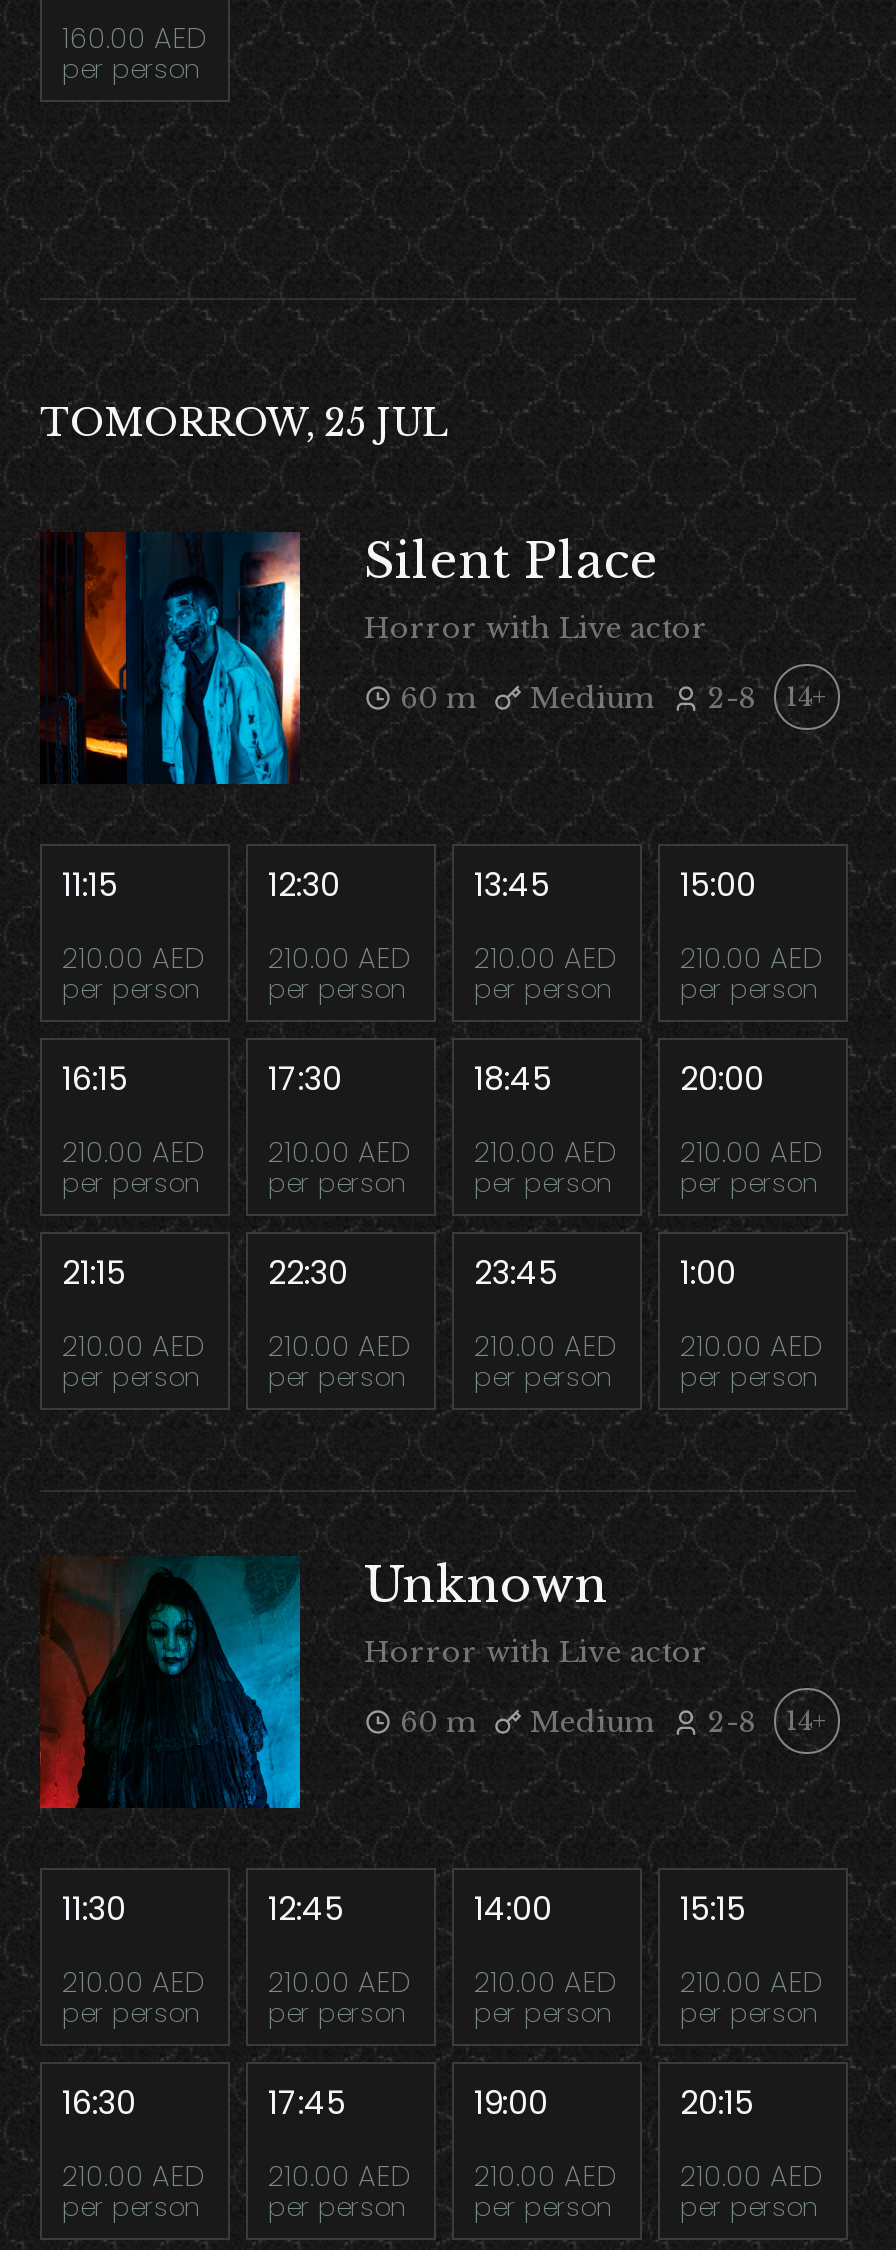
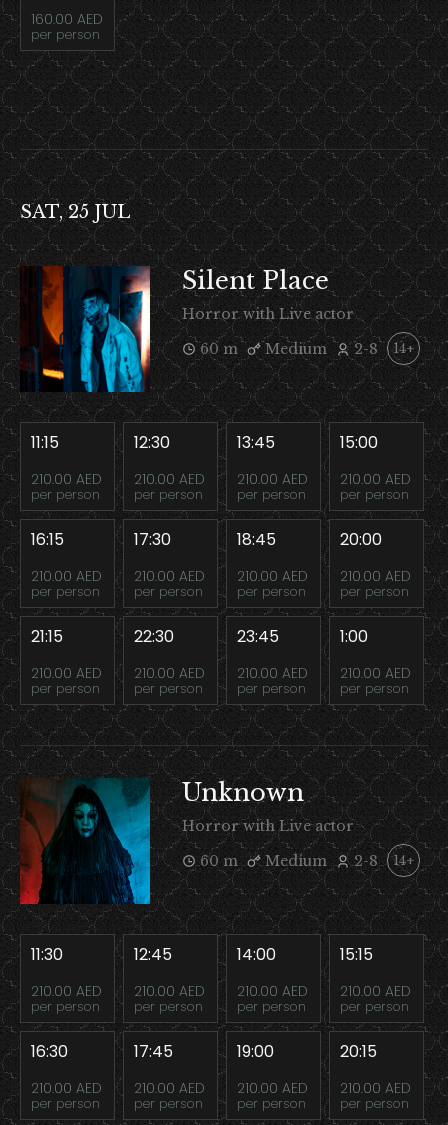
- TOMORROW, 25 JUL
+ SAT, 25 JUL
